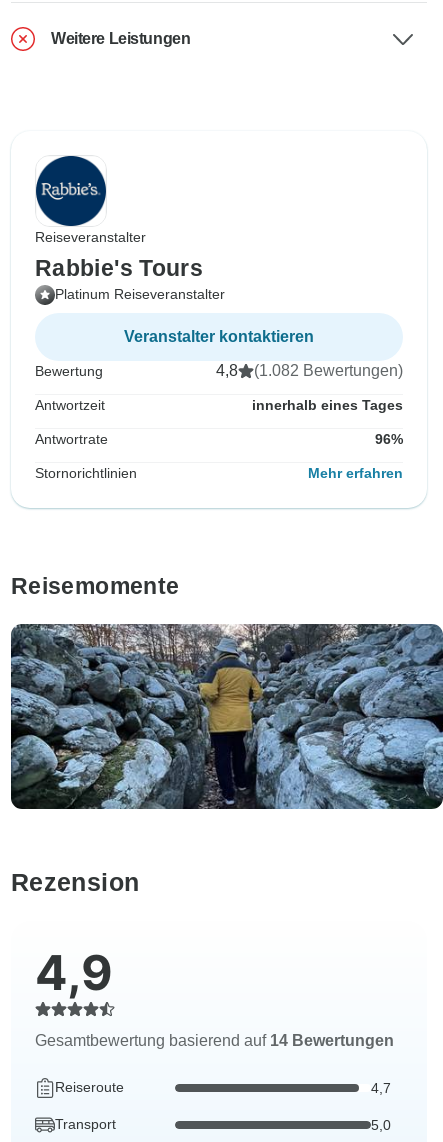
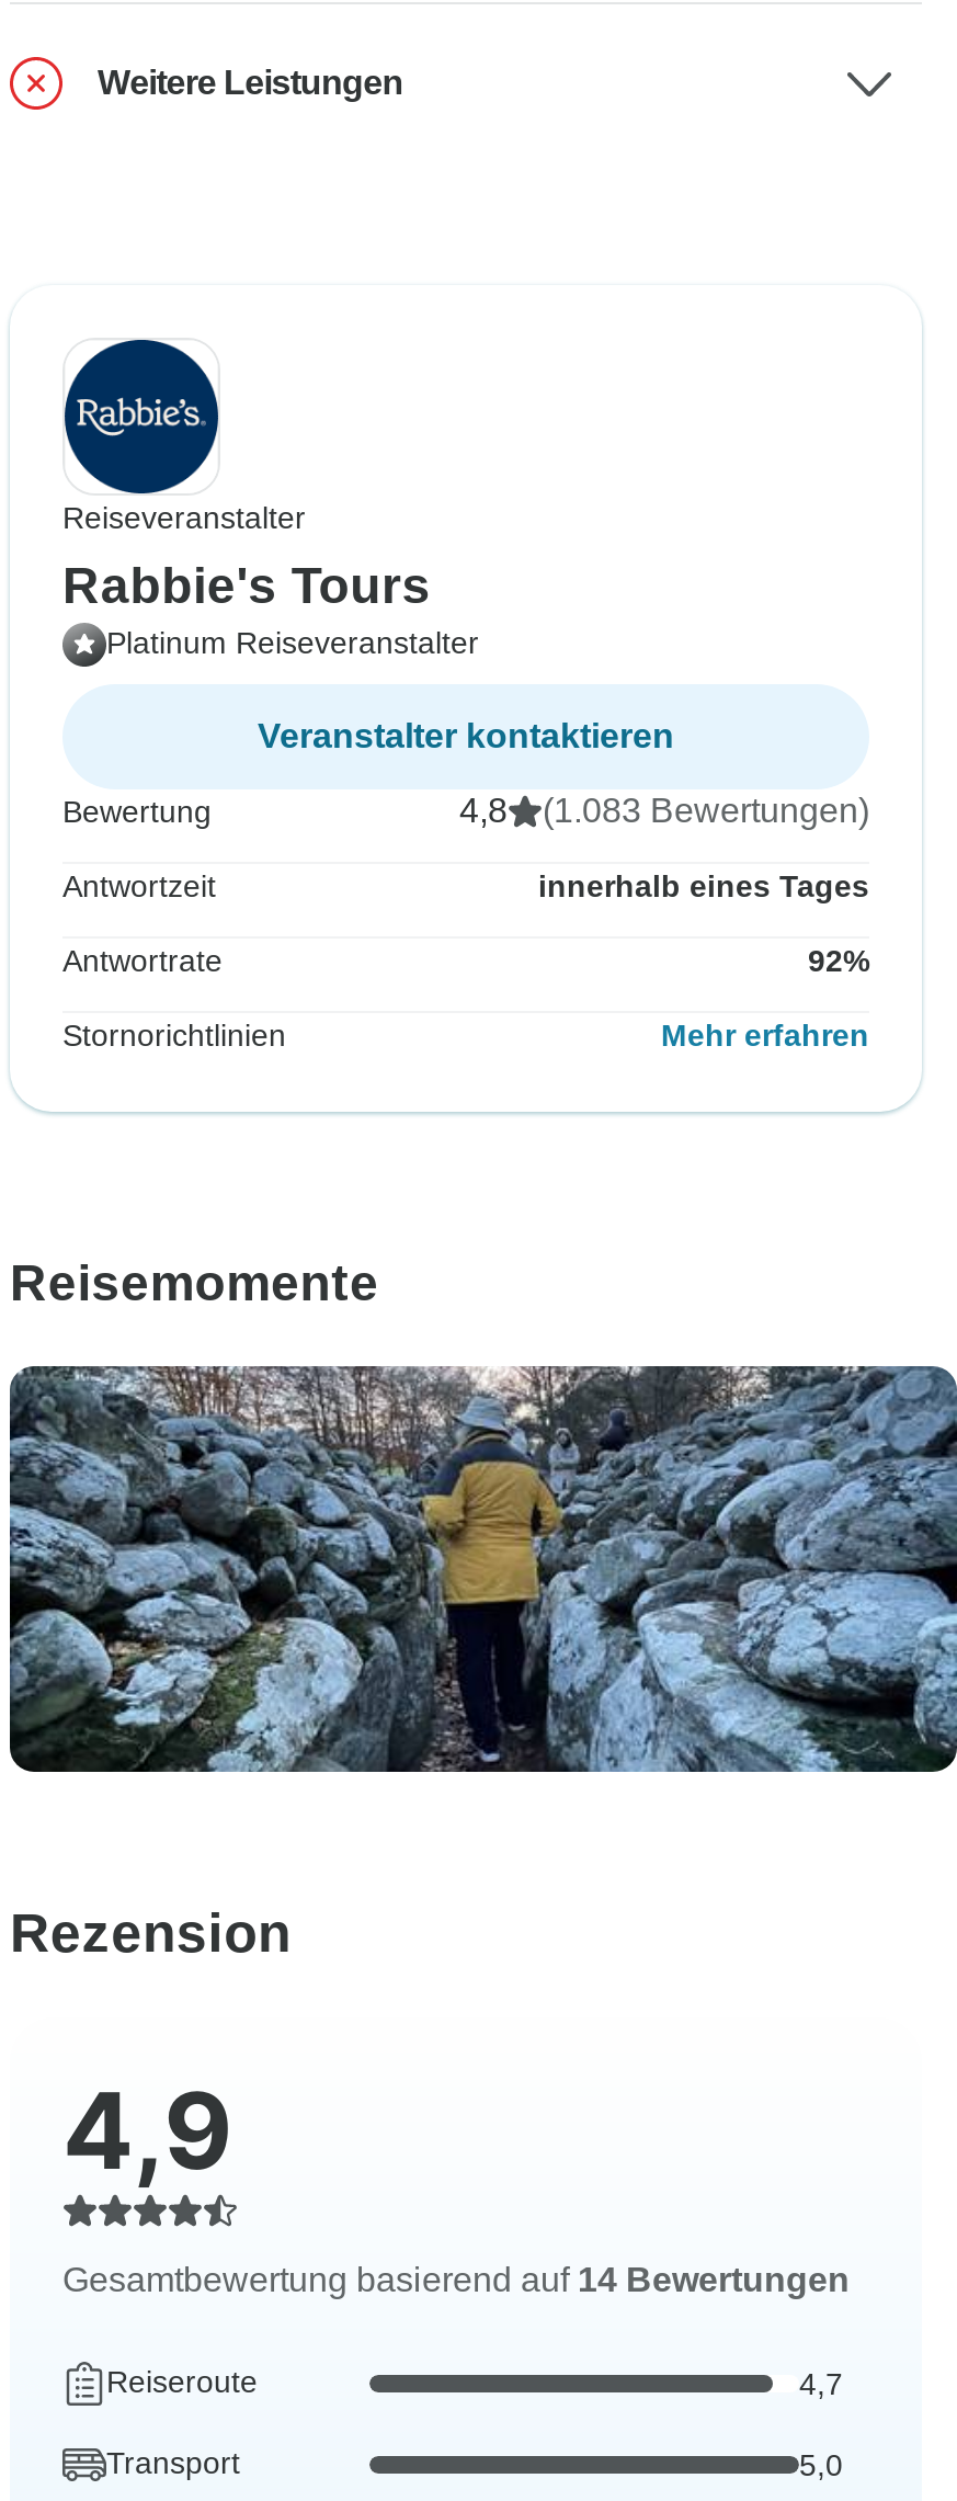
- 4,8 (1.082 Bewertungen)
+ 4,8 (1.083 Bewertungen)

- 96%
+ 92%
